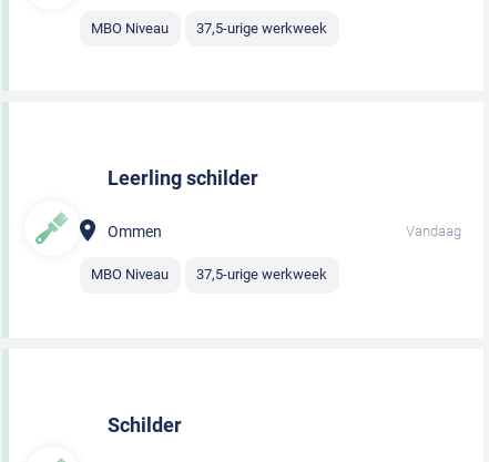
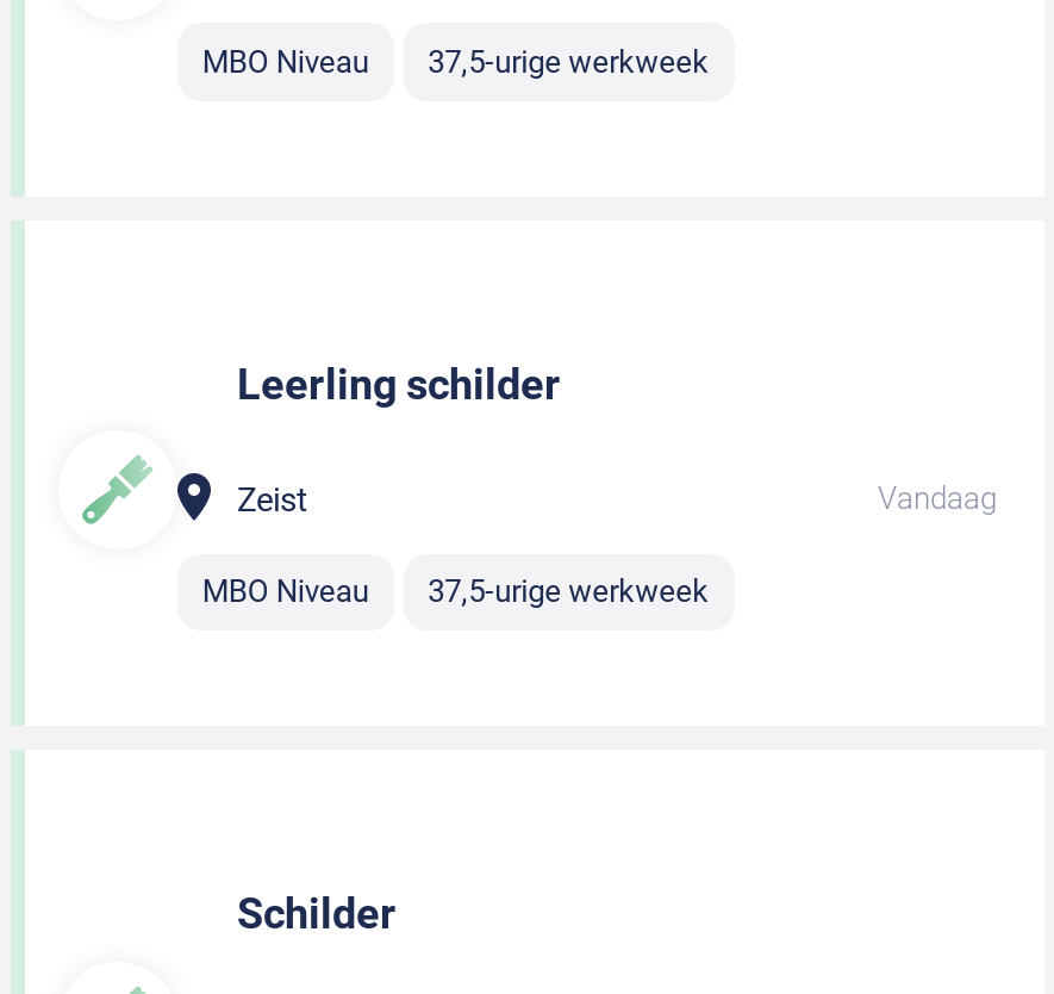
- Ommen
+ Zeist
